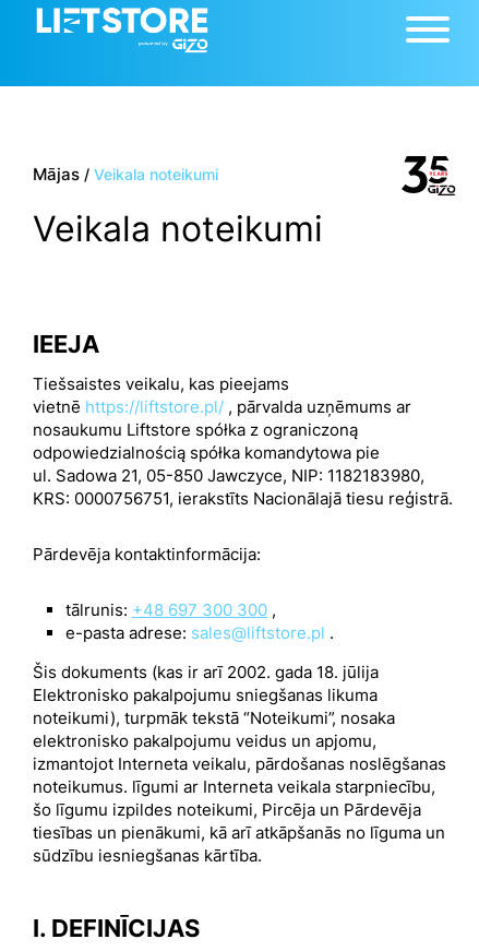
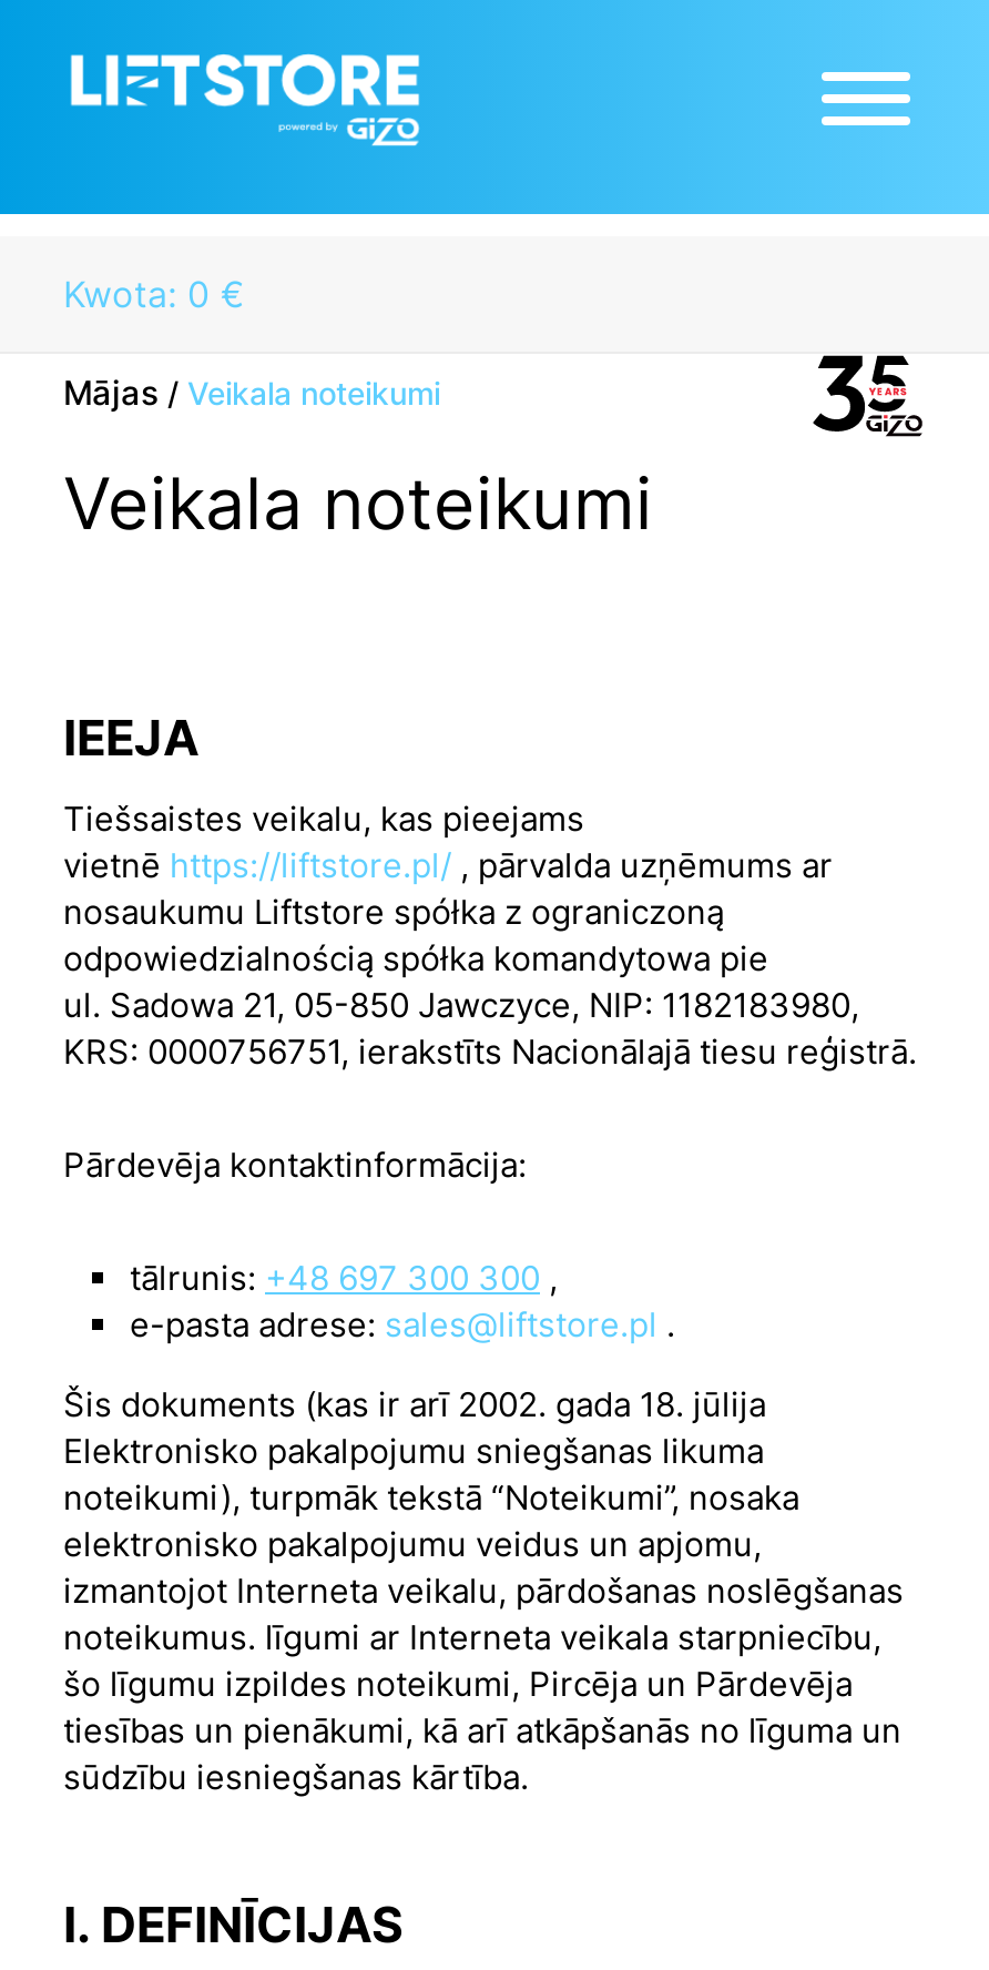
+ Kwota: 0 €
